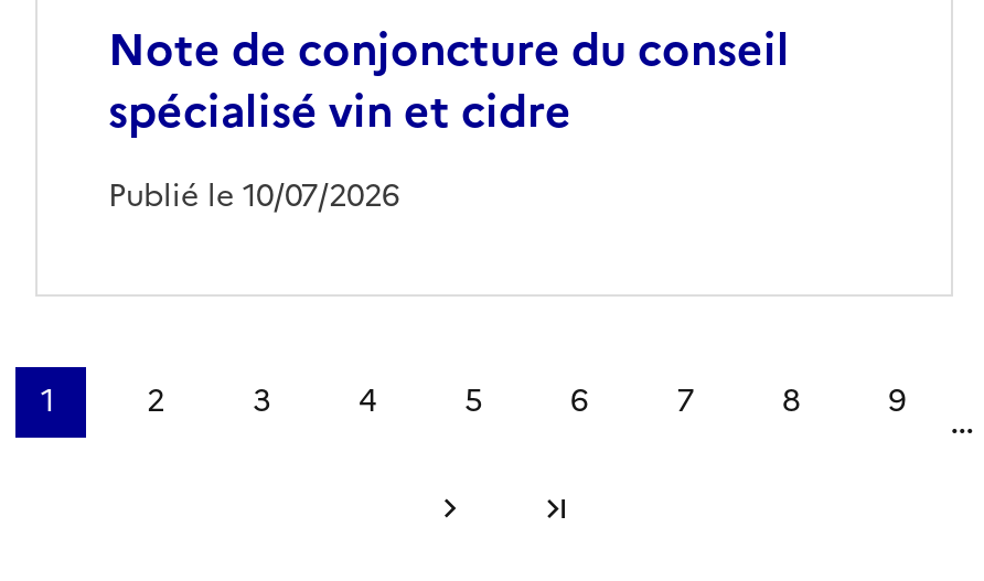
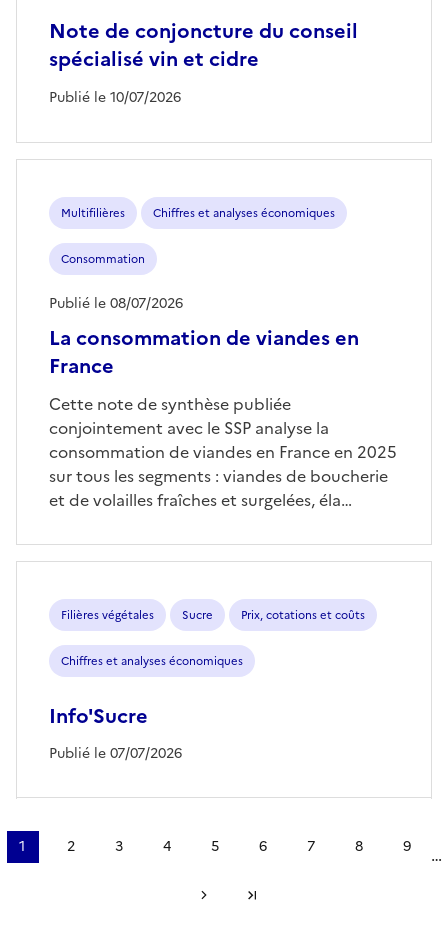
+ Multifilières
+ Chiffres et analyses économiques
+ Consommation
+ La consommation de viandes en
+ France

+ Publié le 08/07/2026

+ Cette note de synthèse publiée
+ conjointement avec le SSP analyse la
+ consommation de viandes en France en 2025
+ sur tous les segments : viandes de boucherie
+ et de volailles fraîches et surgelées, éla…

+ Filières végétales
+ Sucre
+ Prix, cotations et coûts
+ Chiffres et analyses économiques
+ Info'Sucre
+ Publié le 07/07/2026
